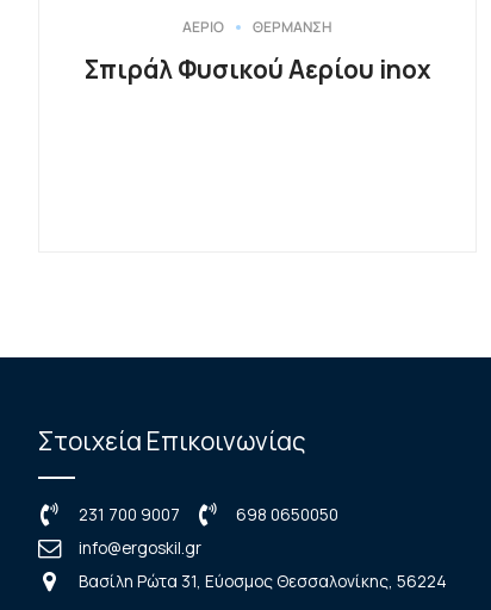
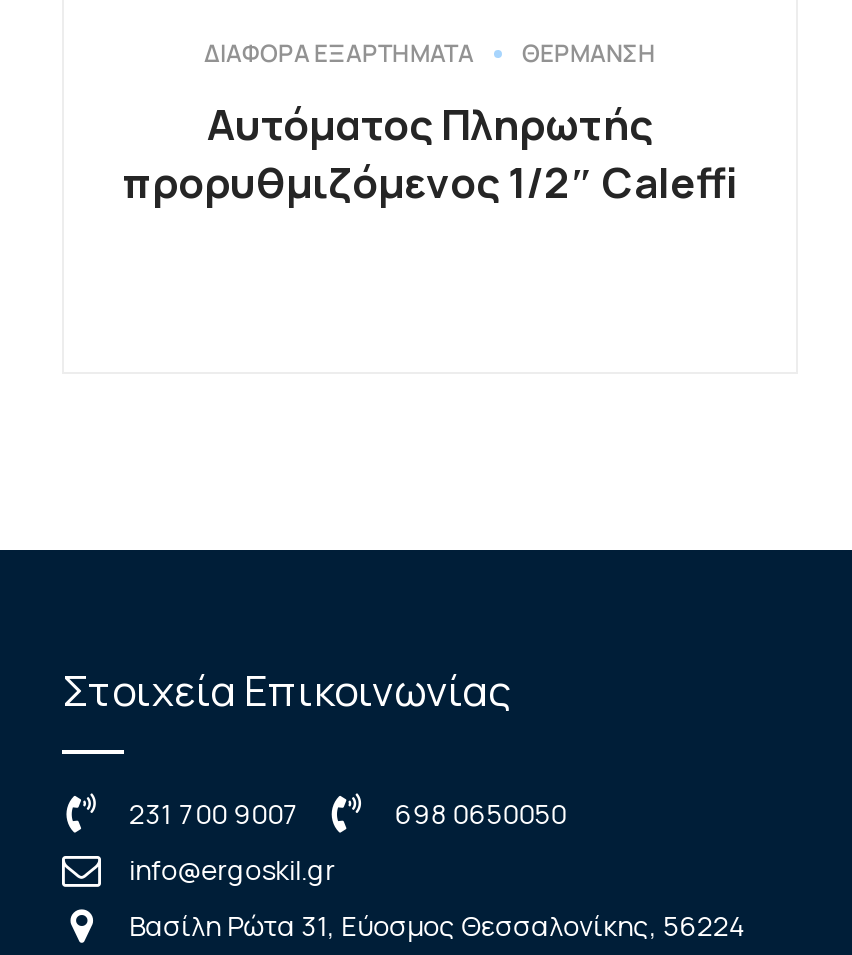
- ΑΕΡΙΟ
+ ΔΙΑΦΟΡΑ ΕΞΑΡΤΗΜΑΤΑ

- Σπιράλ Φυσικού Αερίου inox
+ Αυτόματος Πληρωτής
+ προρυθμιζόμενος 1/2″ Caleffi
